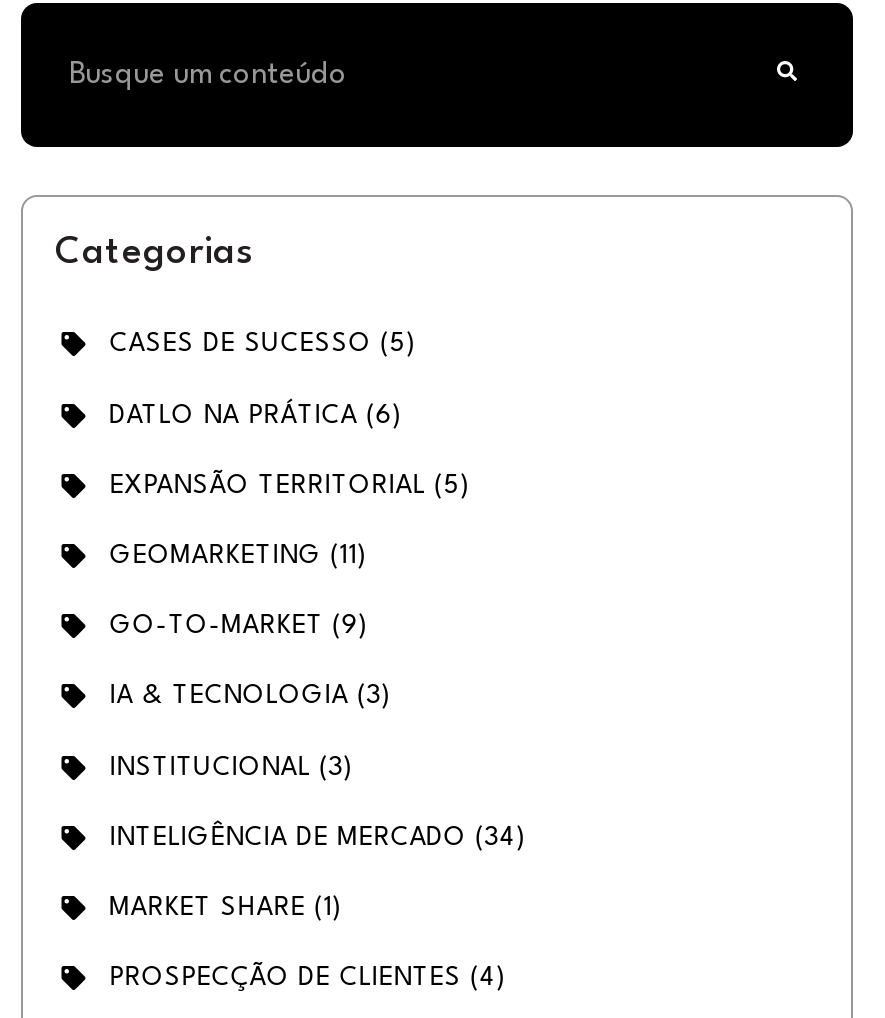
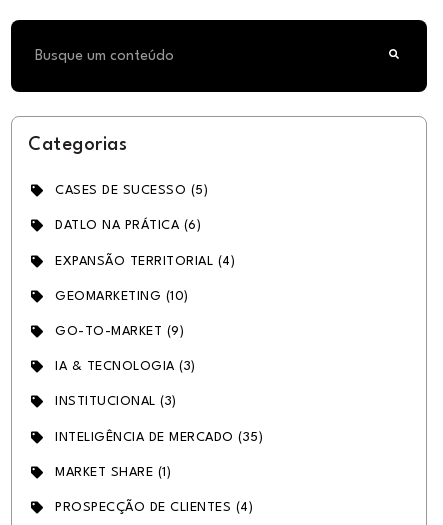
- EXPANSÃO TERRITORIAL (5)
+ EXPANSÃO TERRITORIAL (4)

- GEOMARKETING (11)
+ GEOMARKETING (10)

- INTELIGÊNCIA DE MERCADO (34)
+ INTELIGÊNCIA DE MERCADO (35)
